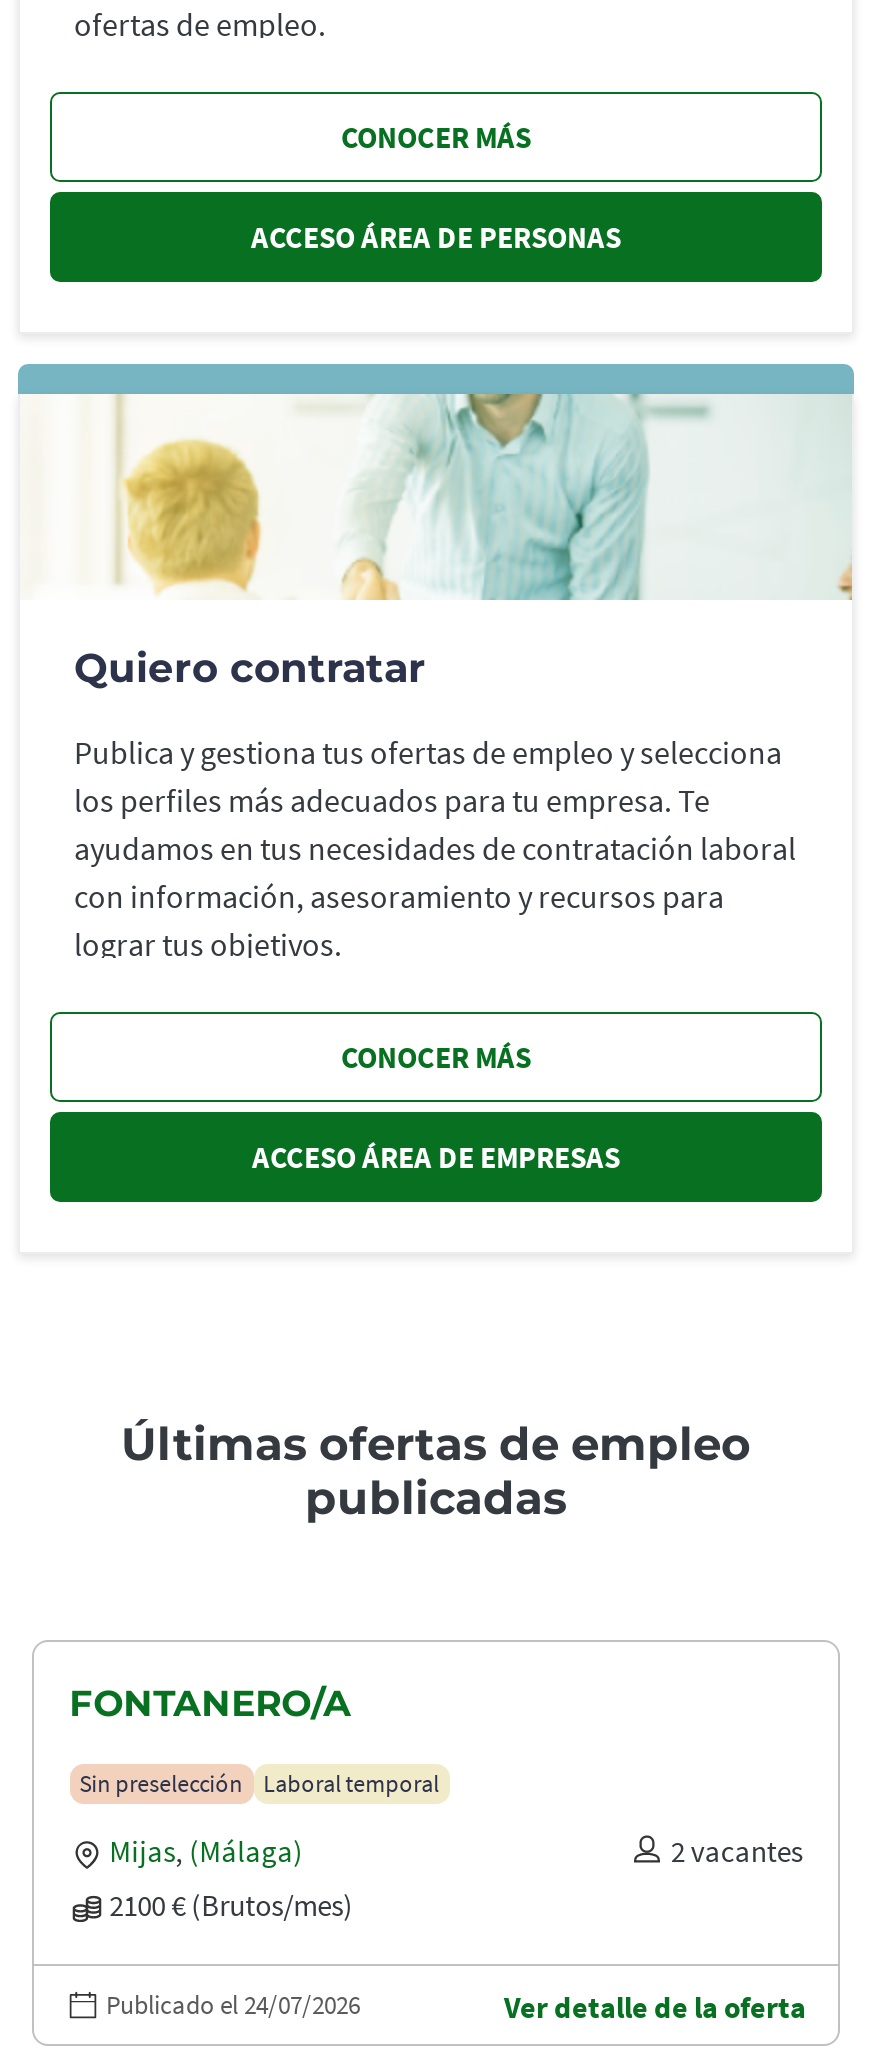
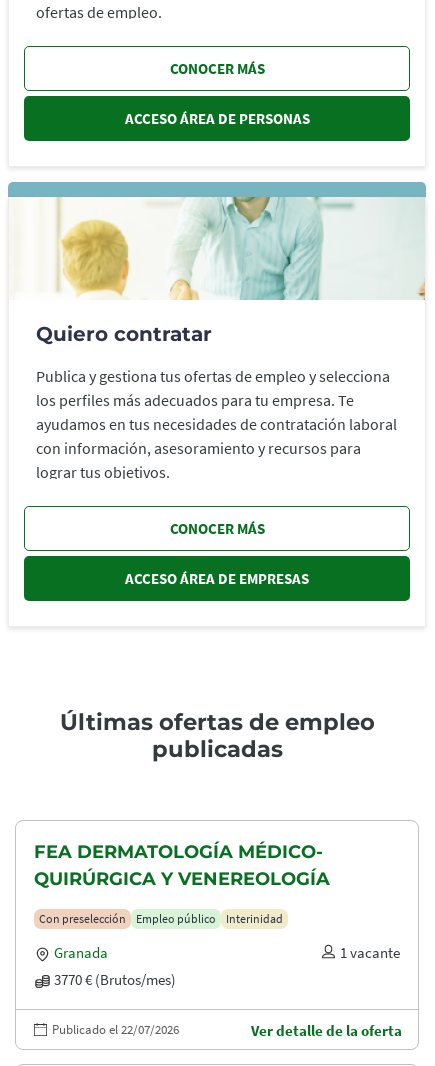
- FONTANERO/A
+ FEA DERMATOLOGÍA MÉDICO-
+ QUIRÚRGICA Y VENEREOLOGÍA

- Sin preselección
- Laboral temporal
+ Con preselección
+ Empleo público
+ Interinidad

- Mijas, (Málaga)
- 2 vacantes
- 2100 € (Brutos/mes)
+ Granada
+ 1 vacante
+ 3770 € (Brutos/mes)

- Publicado el 24/07/2026
+ Publicado el 22/07/2026
